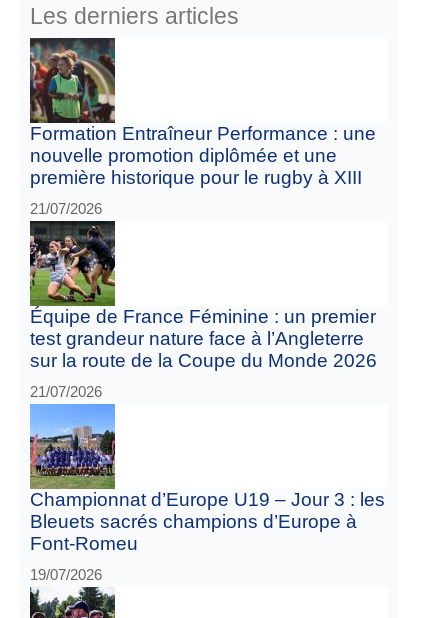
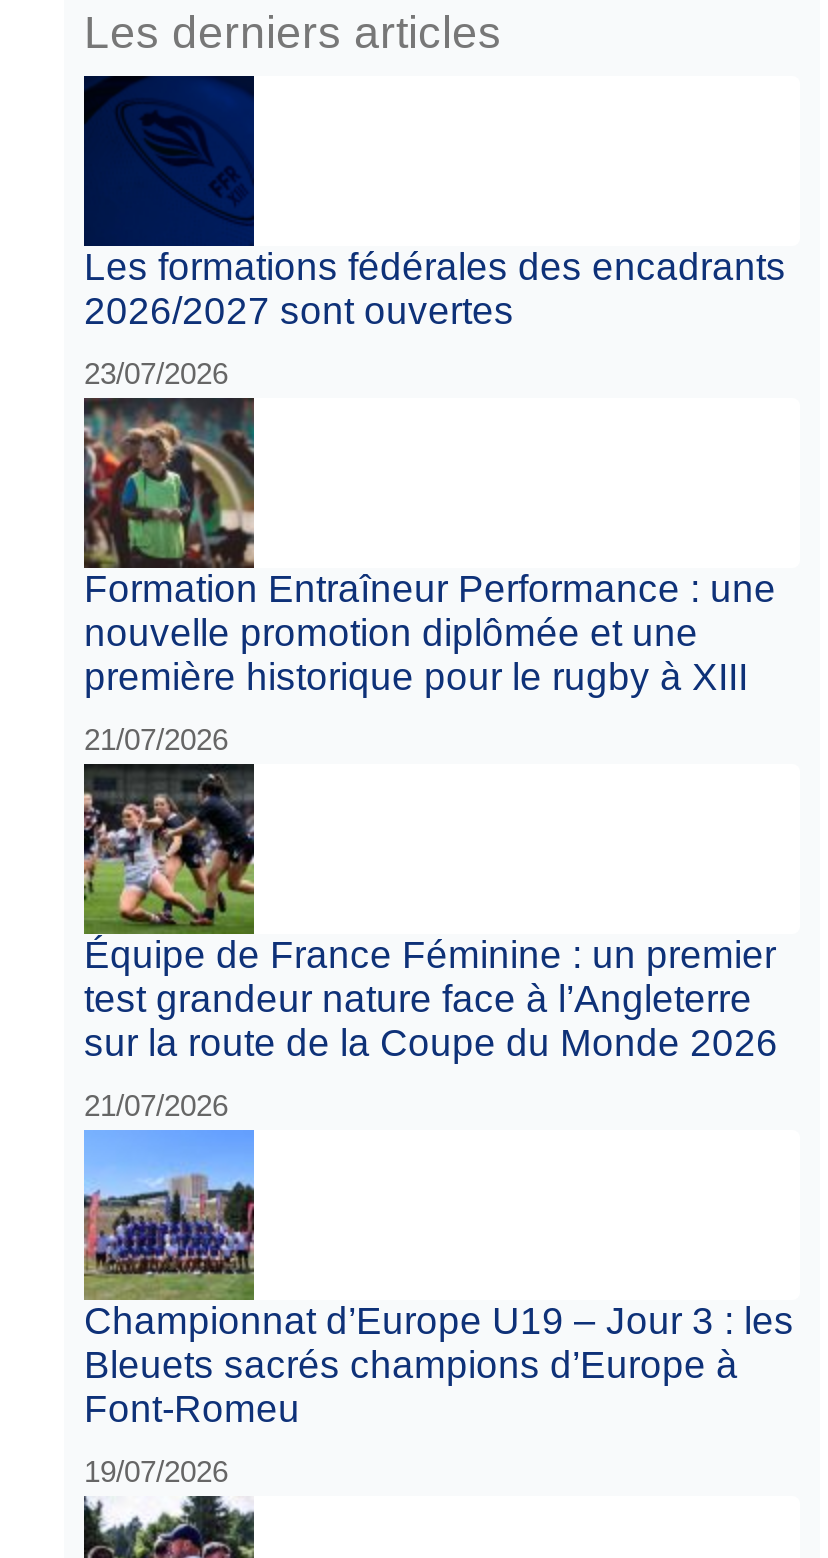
+ [image]
+ Les formations fédérales des encadrants
+ 2026/2027 sont ouvertes
+ 23/07/2026
